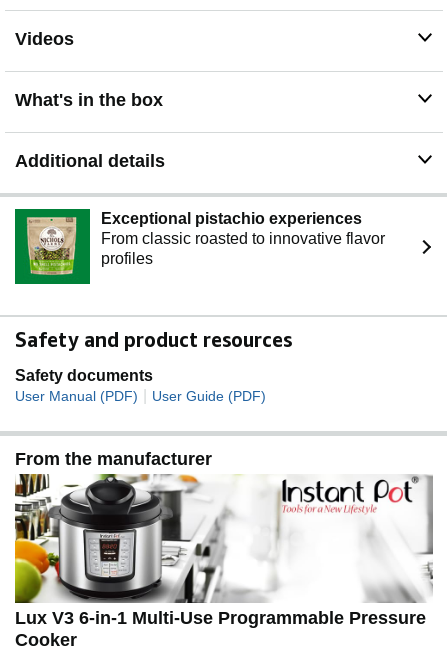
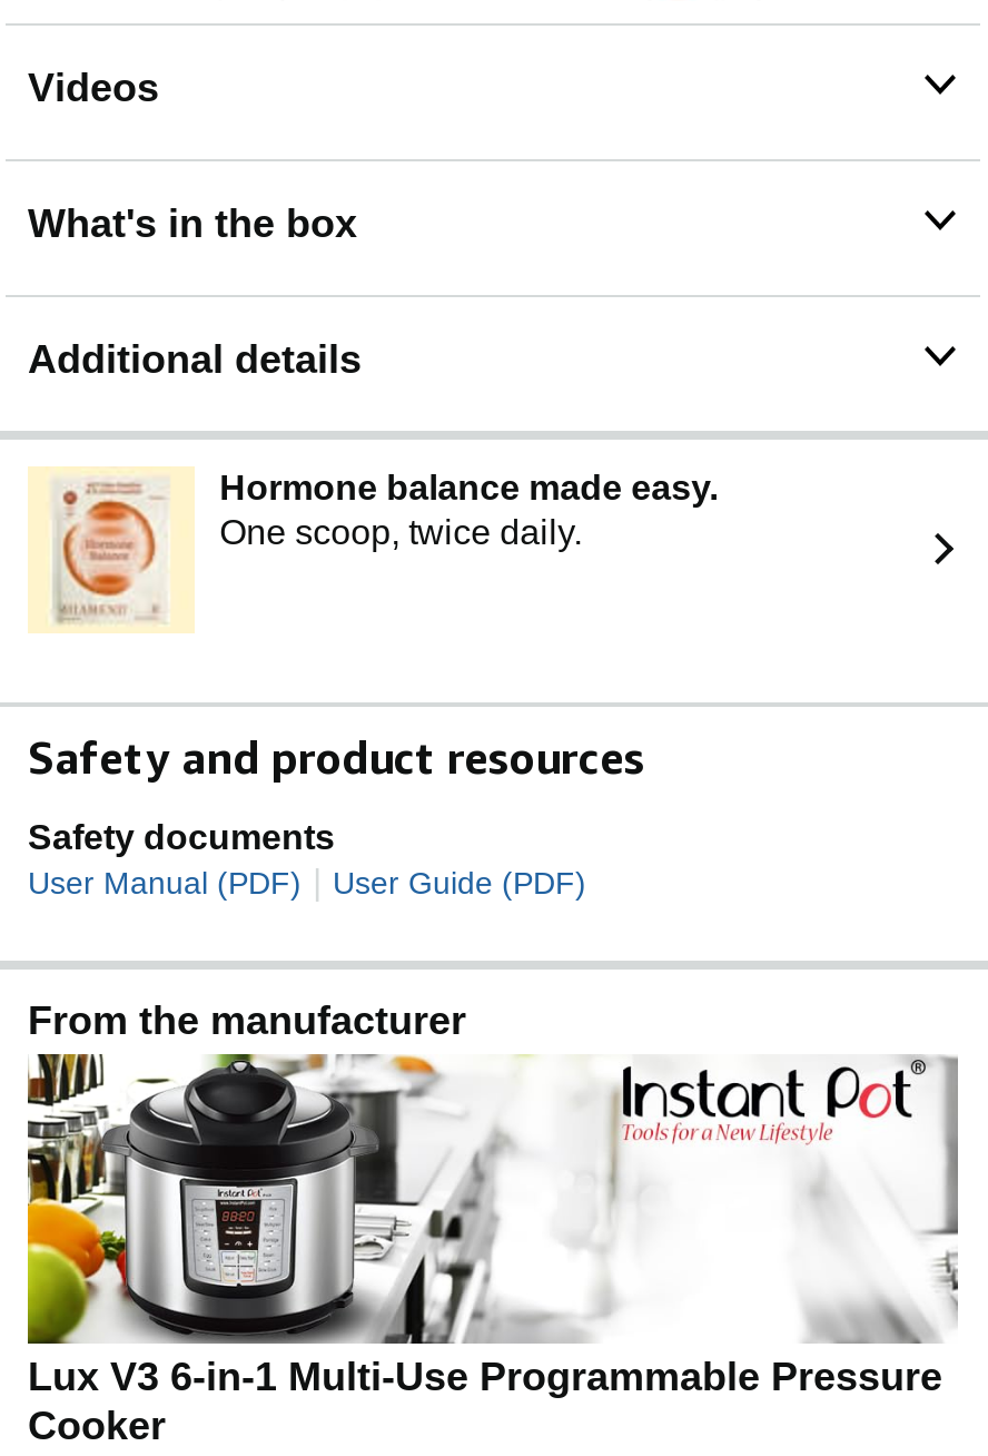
- [image]
- Exceptional pistachio experiences
- From classic roasted to innovative flavor
- profiles
+ [image]
+ Hormone balance made easy.
+ One scoop, twice daily.
